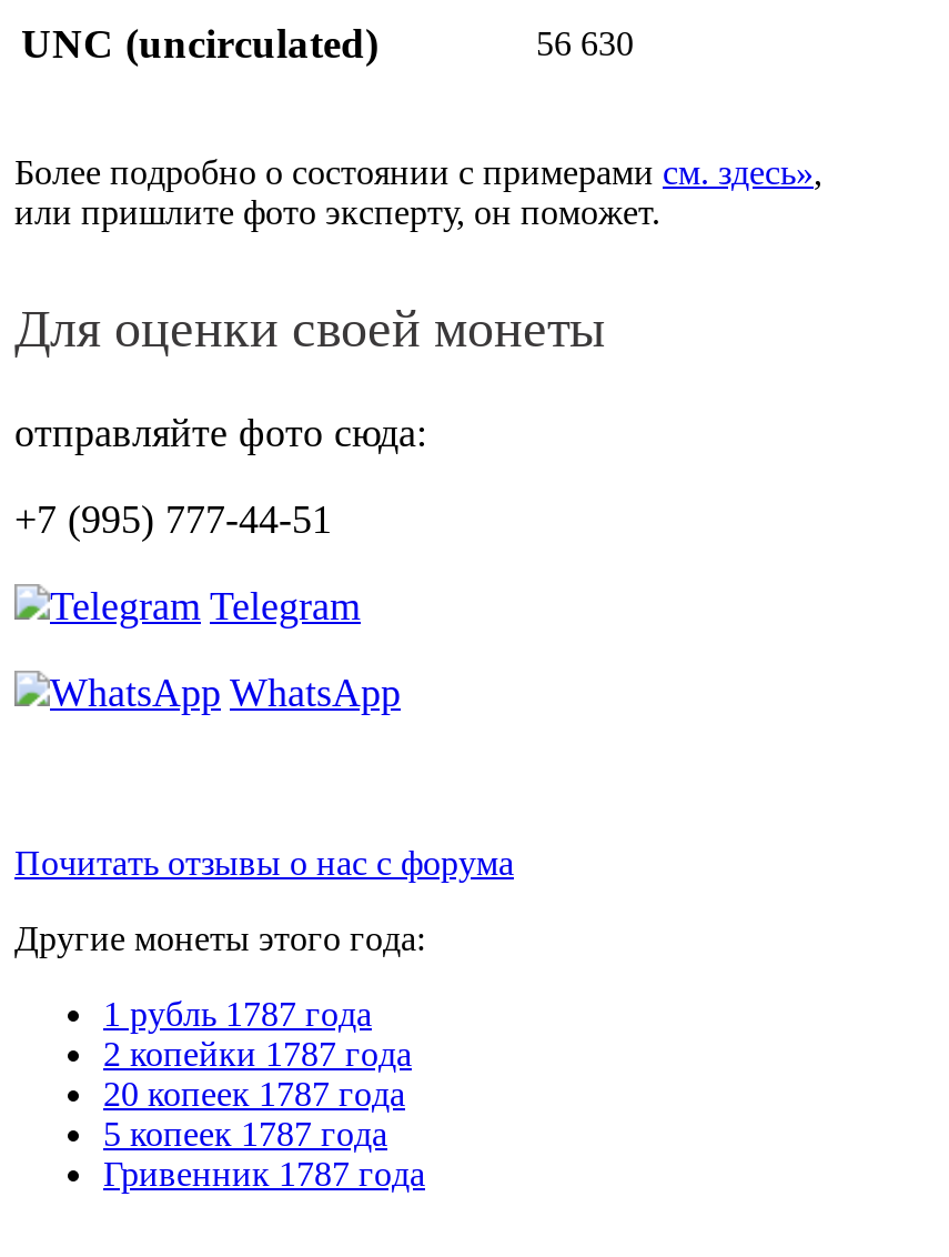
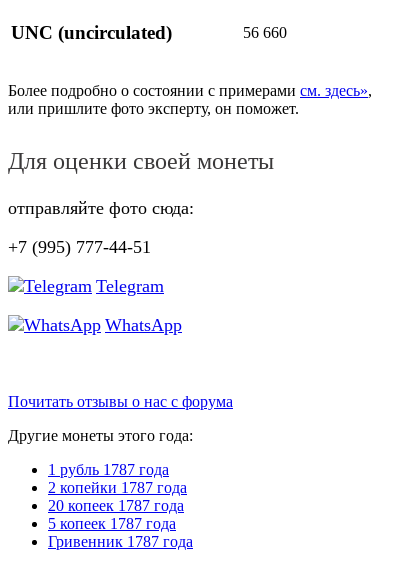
- 56 630
+ 56 660
